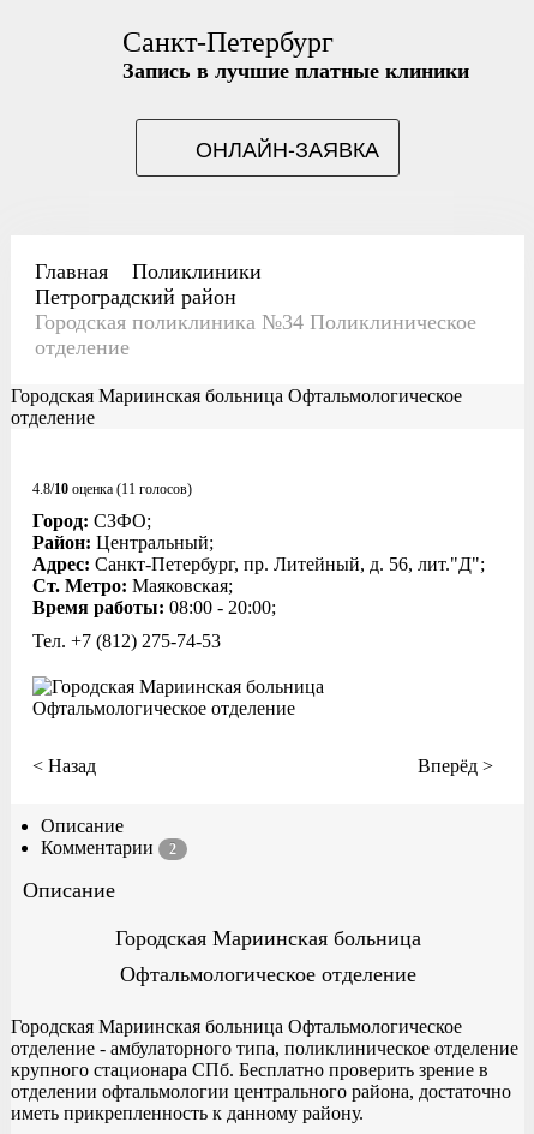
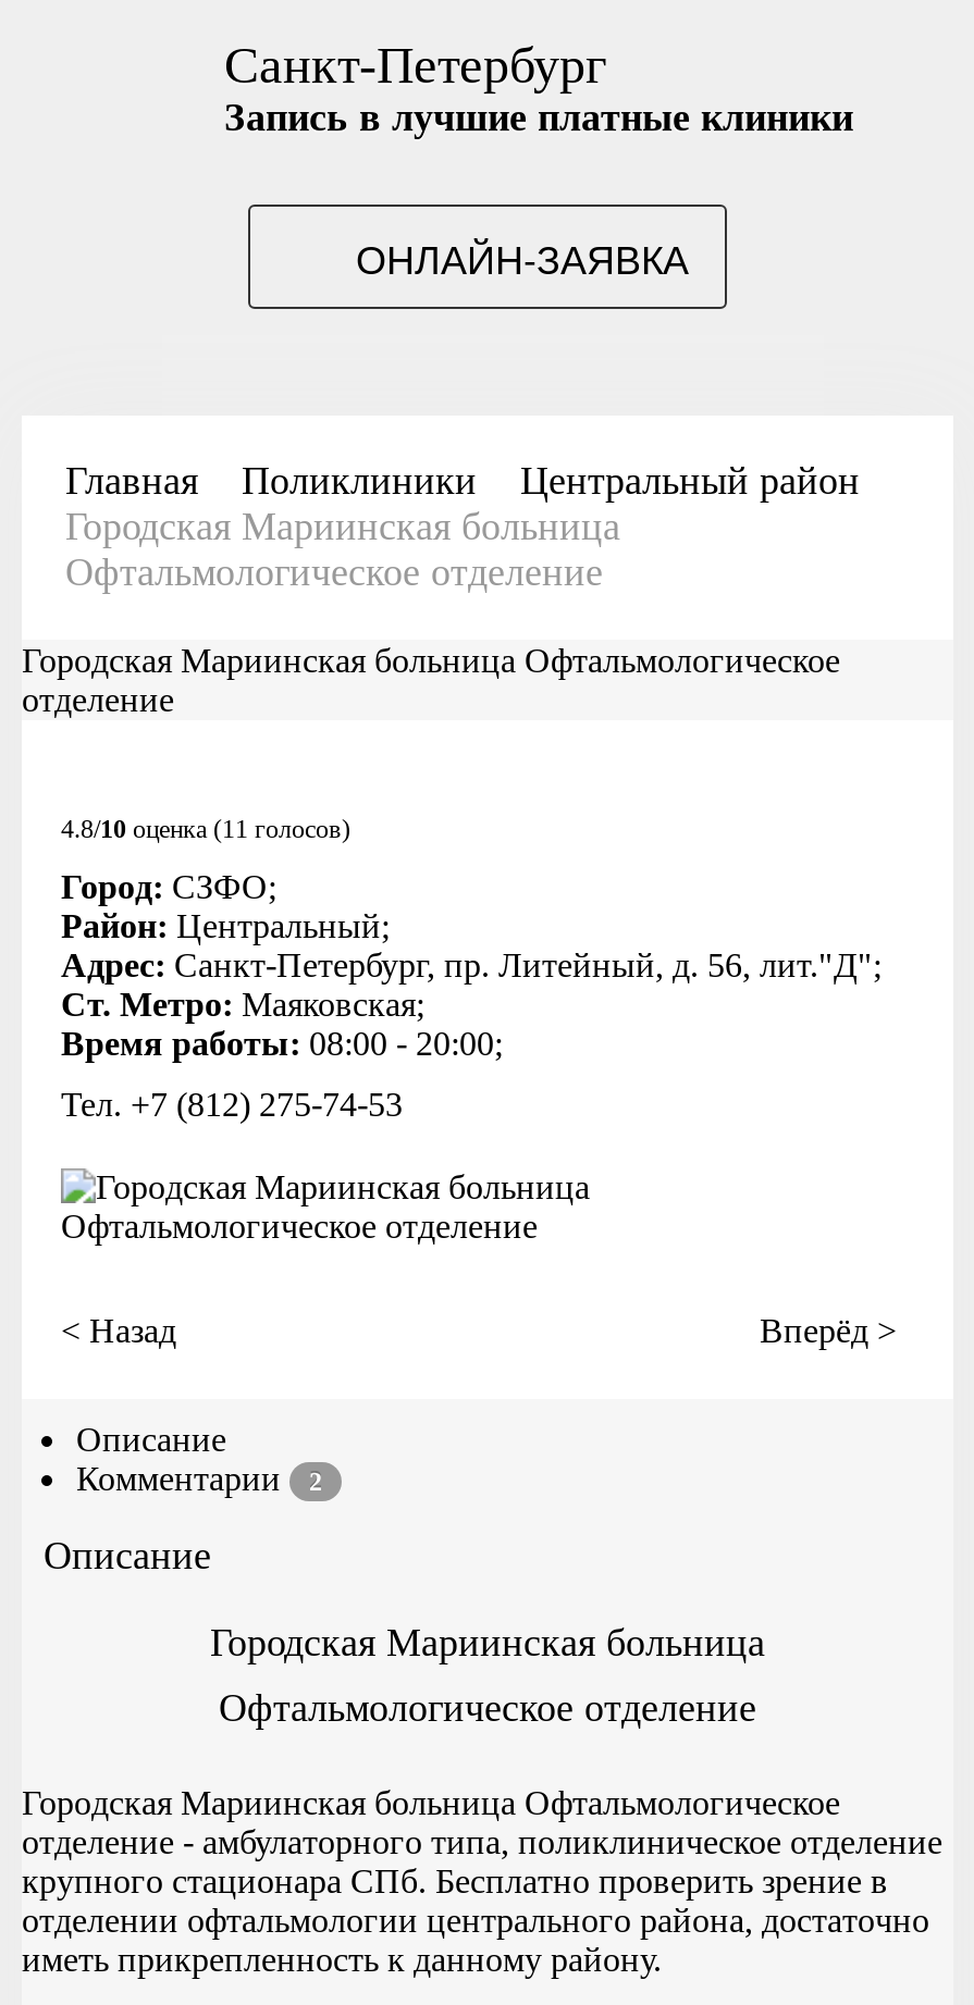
- Петроградский район
- Городская поликлиника №34 Поликлиническое
- отделение
+ Центральный район
+ Городская Мариинская больница
+ Офтальмологическое отделение
